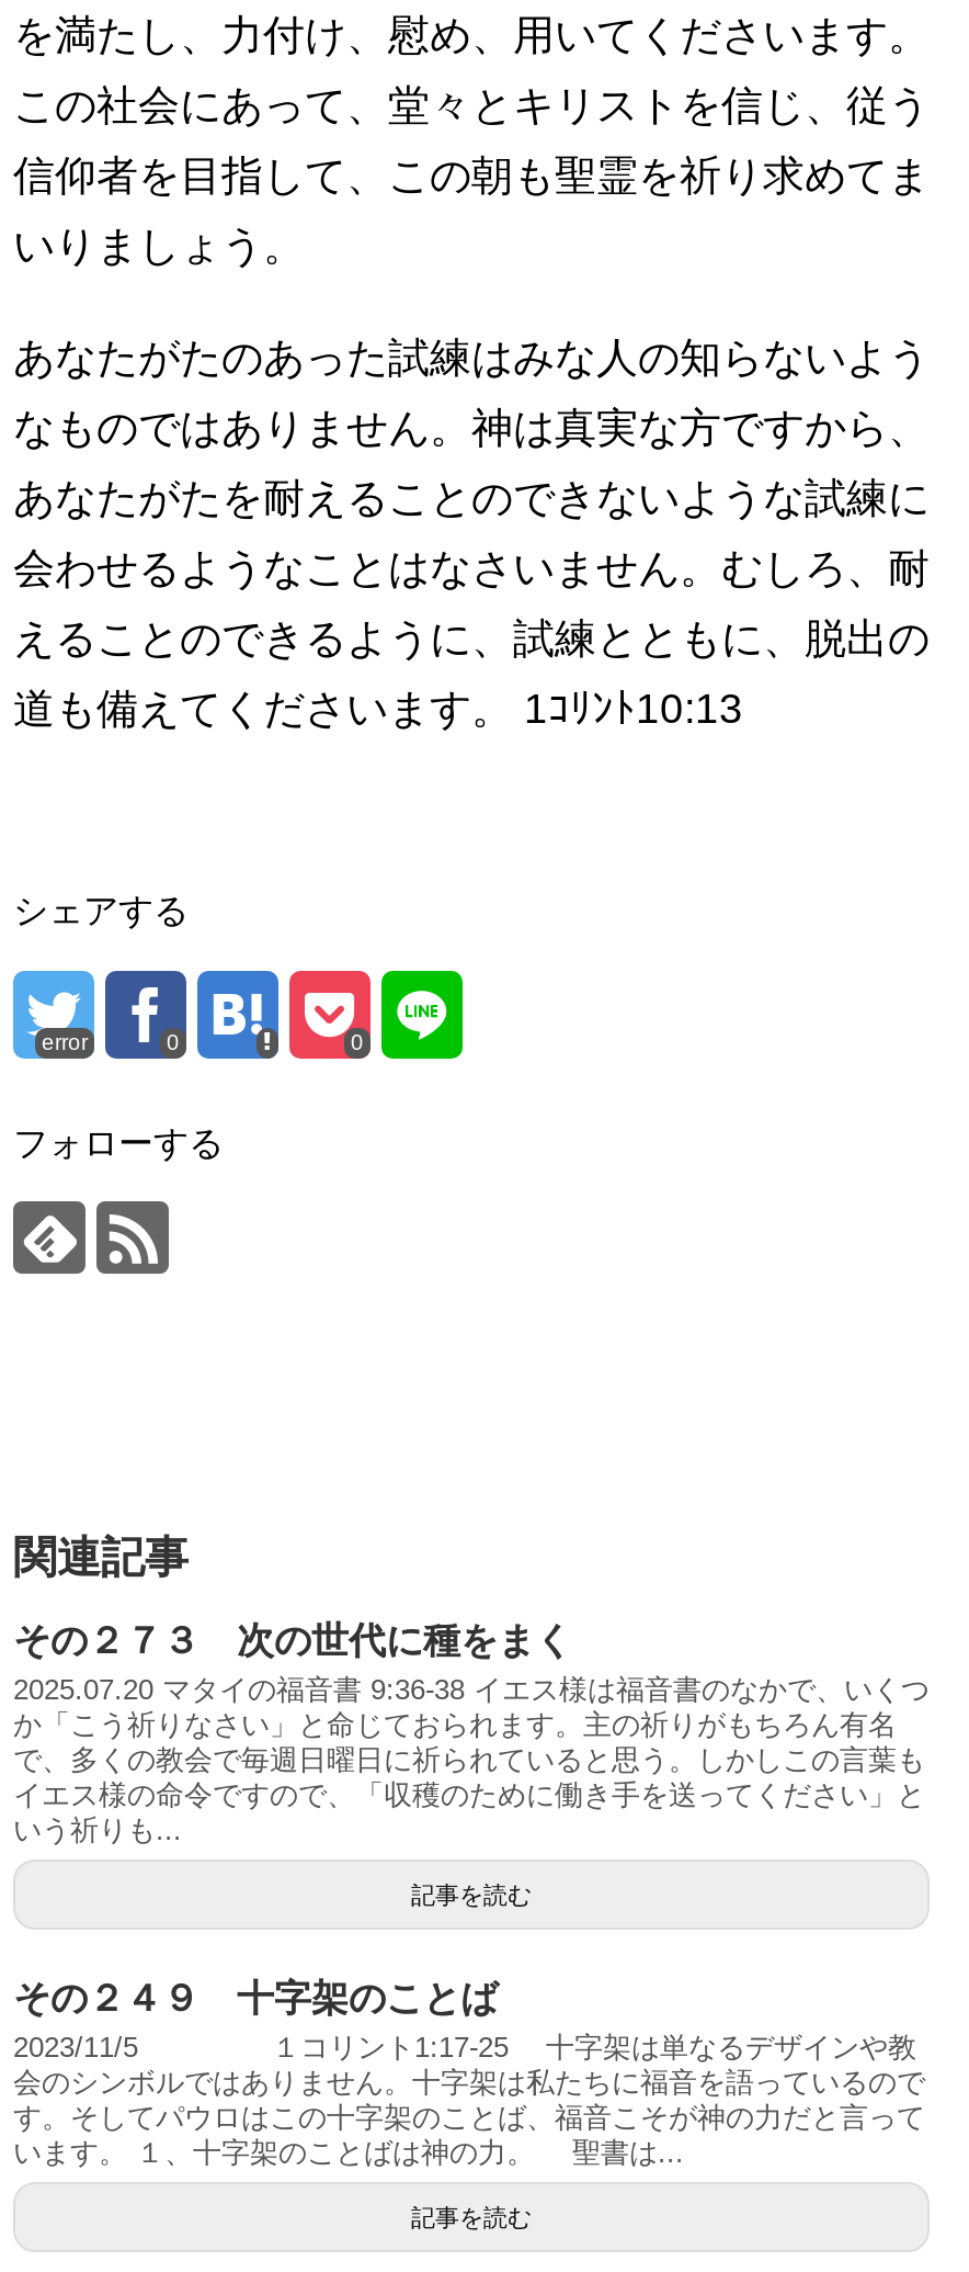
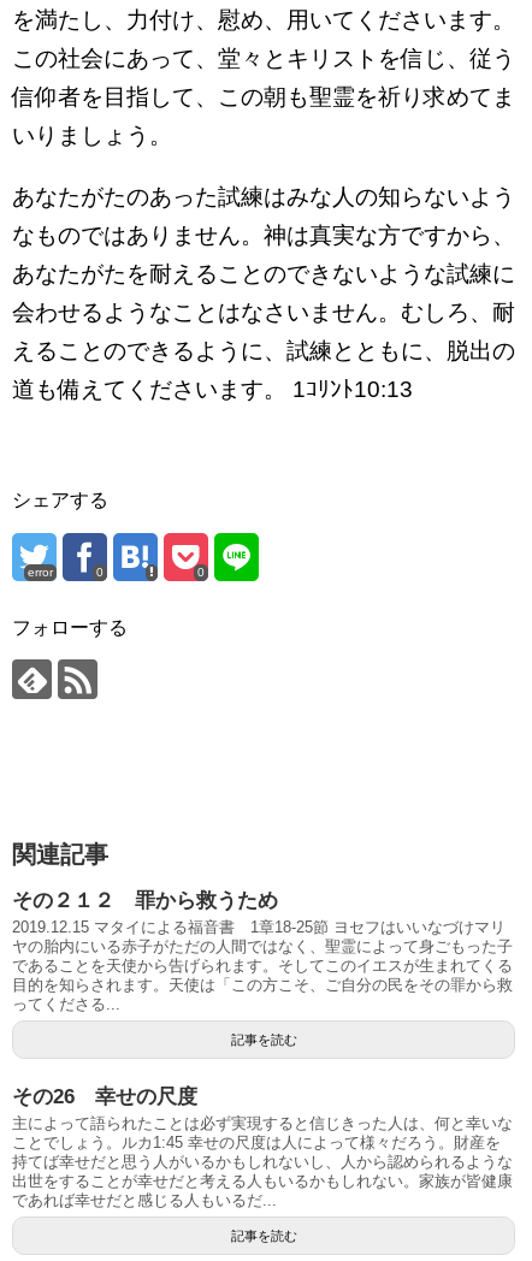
- その２７３ 次の世代に種をまく
- 2025.07.20 マタイの福音書 9:36-38 イエス様は福音書のなかで、いくつ
- か「こう祈りなさい」と命じておられます。主の祈りがもちろん有名
- で、多くの教会で毎週日曜日に祈られていると思う。しかしこの言葉も
- イエス様の命令ですので、「収穫のために働き手を送ってください」と
- いう祈りも...
+ その２１２ 罪から救うため
+ 2019.12.15 マタイによる福音書 1章18-25節 ヨセフはいいなづけマリ
+ ヤの胎内にいる赤子がただの人間ではなく、聖霊によって身ごもった子
+ であることを天使から告げられます。そしてこのイエスが生まれてくる
+ 目的を知らされます。天使は「この方こそ、ご自分の民をその罪から救
+ ってくださる...

- その２４９ 十字架のことば
- 2023/11/5 １コリント1:17-25 十字架は単なるデザインや教
- 会のシンボルではありません。十字架は私たちに福音を語っているので
- す。そしてパウロはこの十字架のことば、福音こそが神の力だと言って
- います。 １、十字架のことばは神の力。 聖書は...
+ その26 幸せの尺度
+ 主によって語られたことは必ず実現すると信じきった人は、何と幸いな
+ ことでしょう。ルカ1:45 幸せの尺度は人によって様々だろう。財産を
+ 持てば幸せだと思う人がいるかもしれないし、人から認められるような
+ 出世をすることが幸せだと考える人もいるかもしれない。家族が皆健康
+ であれば幸せだと感じる人もいるだ...
